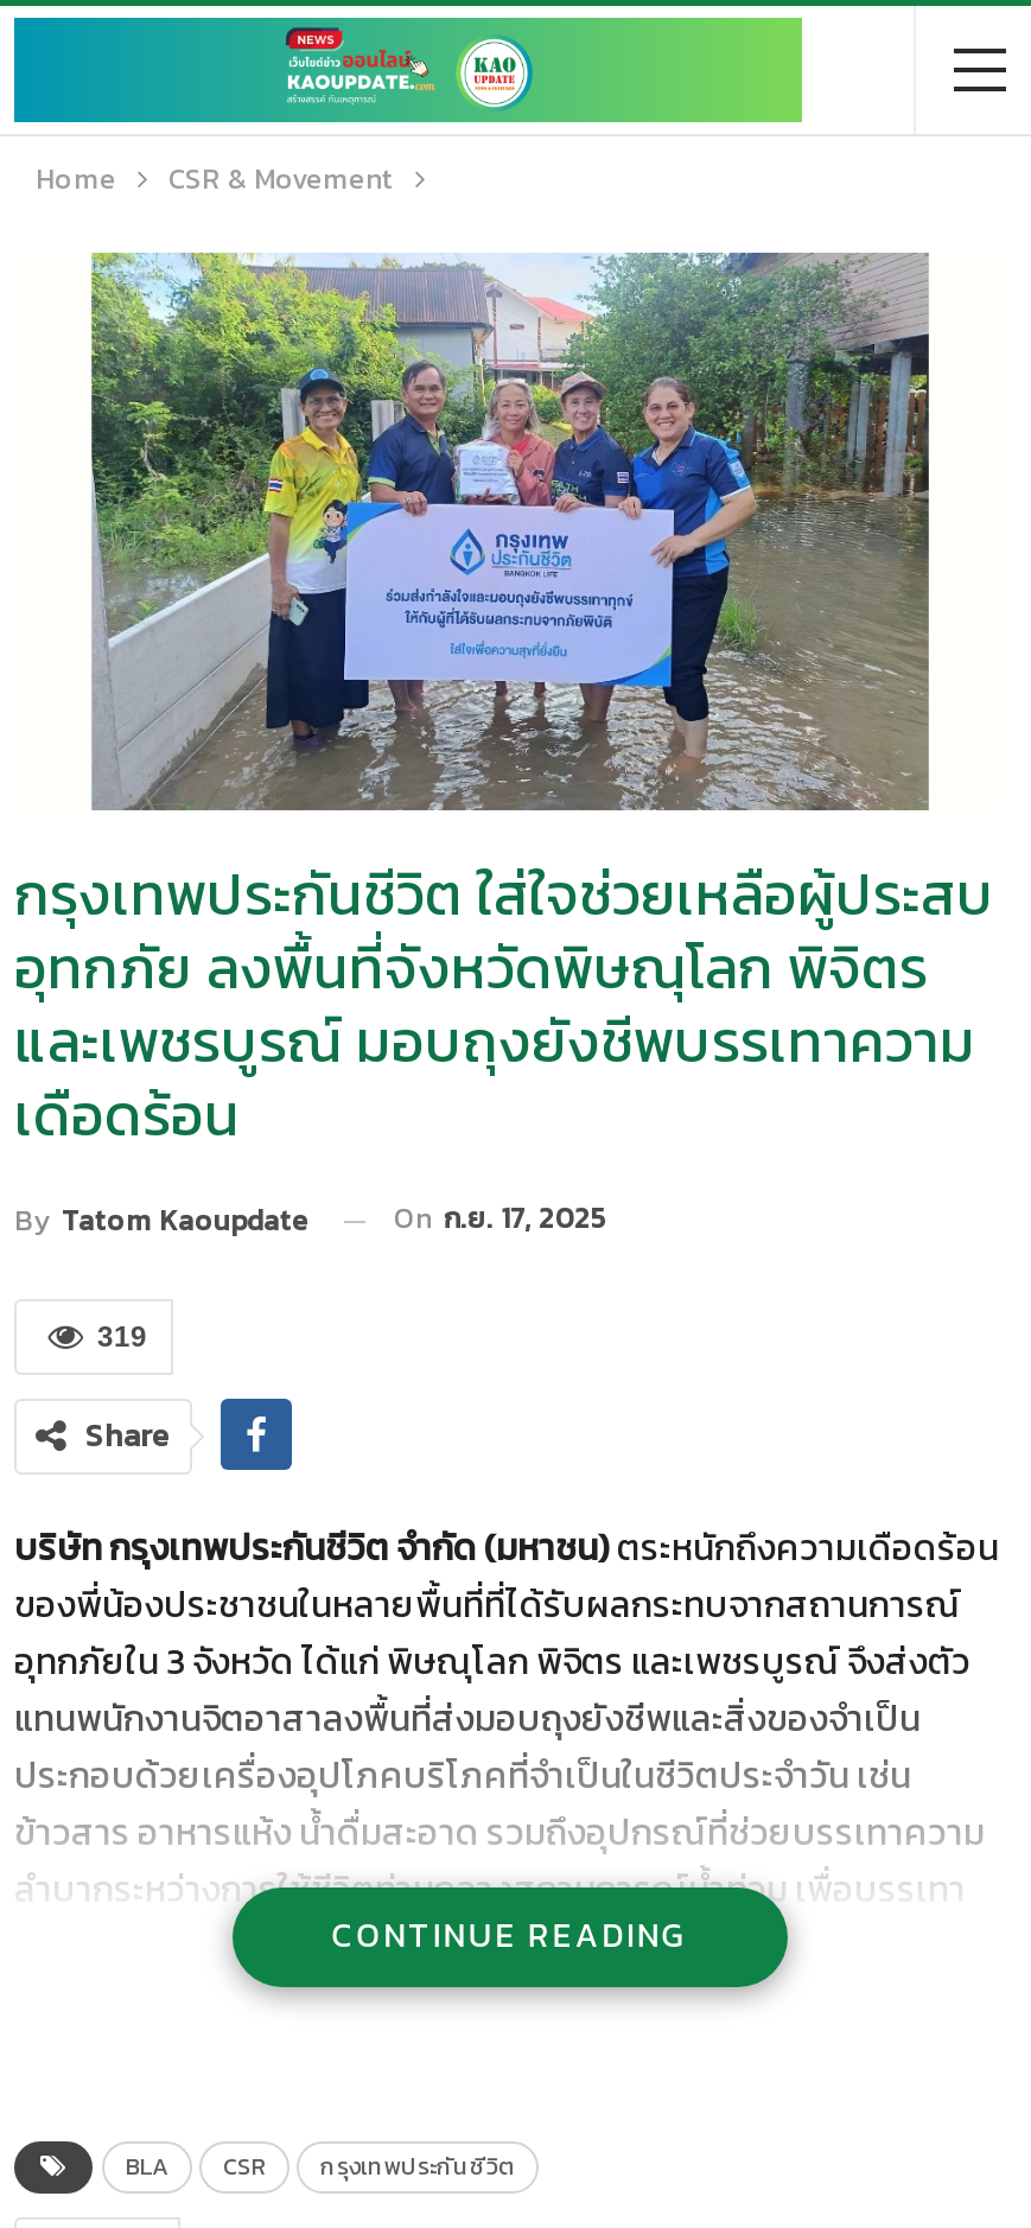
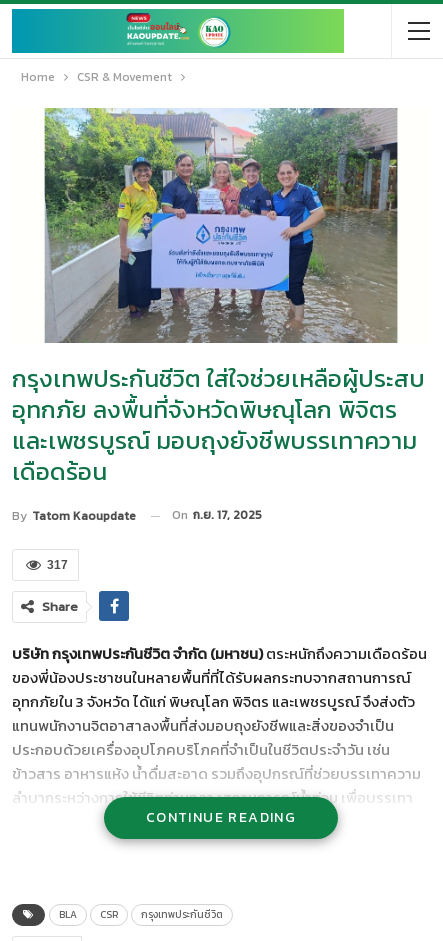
- 319
+ 317
